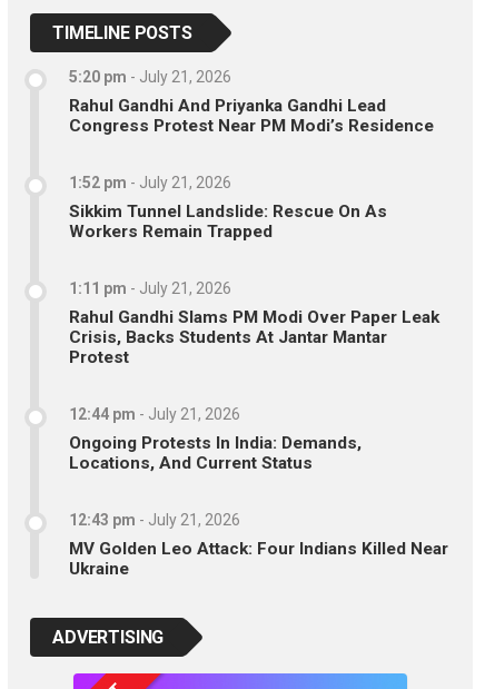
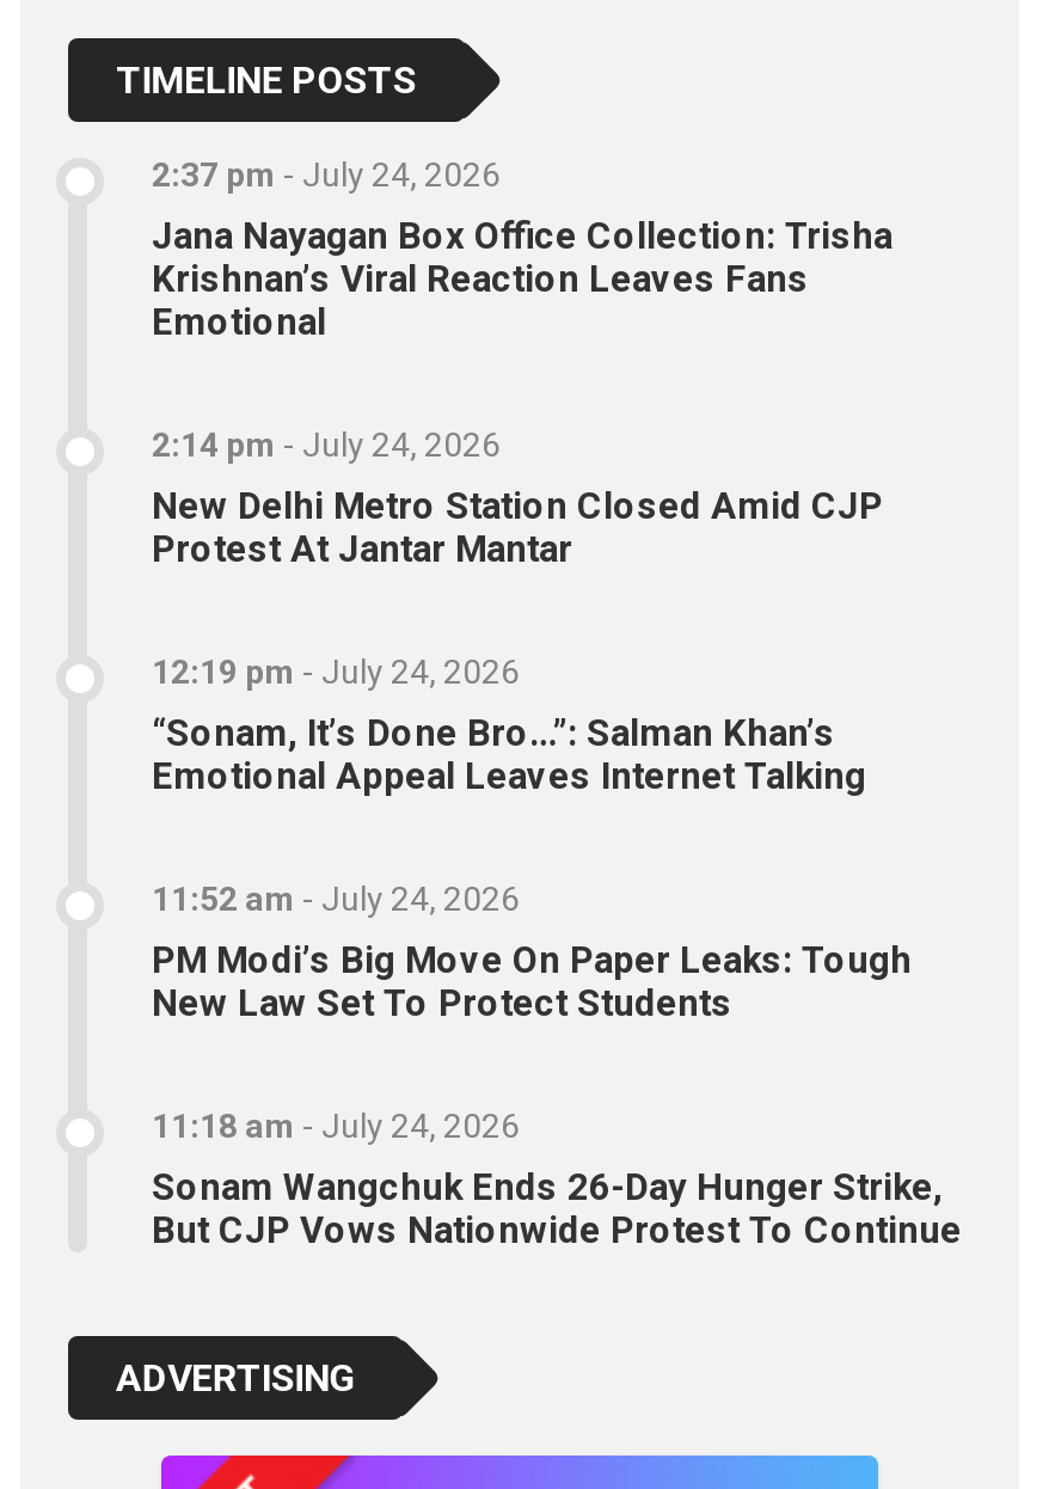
- 5:20 pm - July 21, 2026
+ 2:37 pm - July 24, 2026

- Rahul Gandhi And Priyanka Gandhi Lead
- Congress Protest Near PM Modi’s Residence
+ Jana Nayagan Box Office Collection: Trisha
+ Krishnan’s Viral Reaction Leaves Fans
+ Emotional

- 1:52 pm - July 21, 2026
+ 2:14 pm - July 24, 2026

- Sikkim Tunnel Landslide: Rescue On As
- Workers Remain Trapped
+ New Delhi Metro Station Closed Amid CJP
+ Protest At Jantar Mantar

- 1:11 pm - July 21, 2026
+ 12:19 pm - July 24, 2026

- Rahul Gandhi Slams PM Modi Over Paper Leak
- Crisis, Backs Students At Jantar Mantar
- Protest
+ “Sonam, It’s Done Bro…”: Salman Khan’s
+ Emotional Appeal Leaves Internet Talking

- 12:44 pm - July 21, 2026
+ 11:52 am - July 24, 2026

- Ongoing Protests In India: Demands,
- Locations, And Current Status
+ PM Modi’s Big Move On Paper Leaks: Tough
+ New Law Set To Protect Students

- 12:43 pm - July 21, 2026
+ 11:18 am - July 24, 2026

- MV Golden Leo Attack: Four Indians Killed Near
- Ukraine
+ Sonam Wangchuk Ends 26-Day Hunger Strike,
+ But CJP Vows Nationwide Protest To Continue
